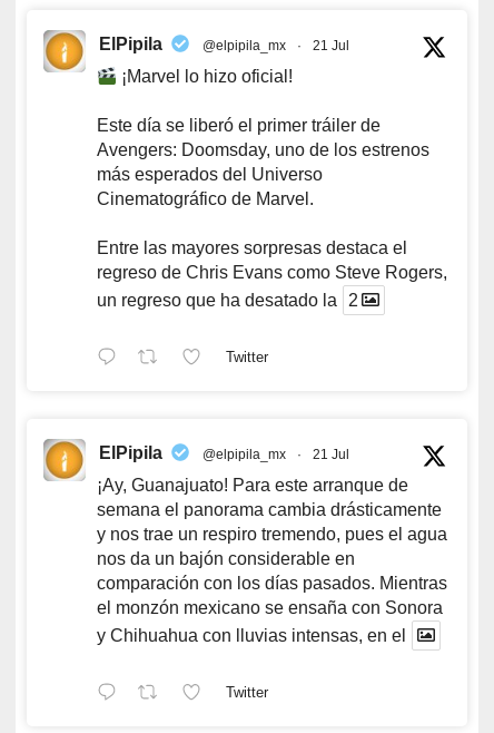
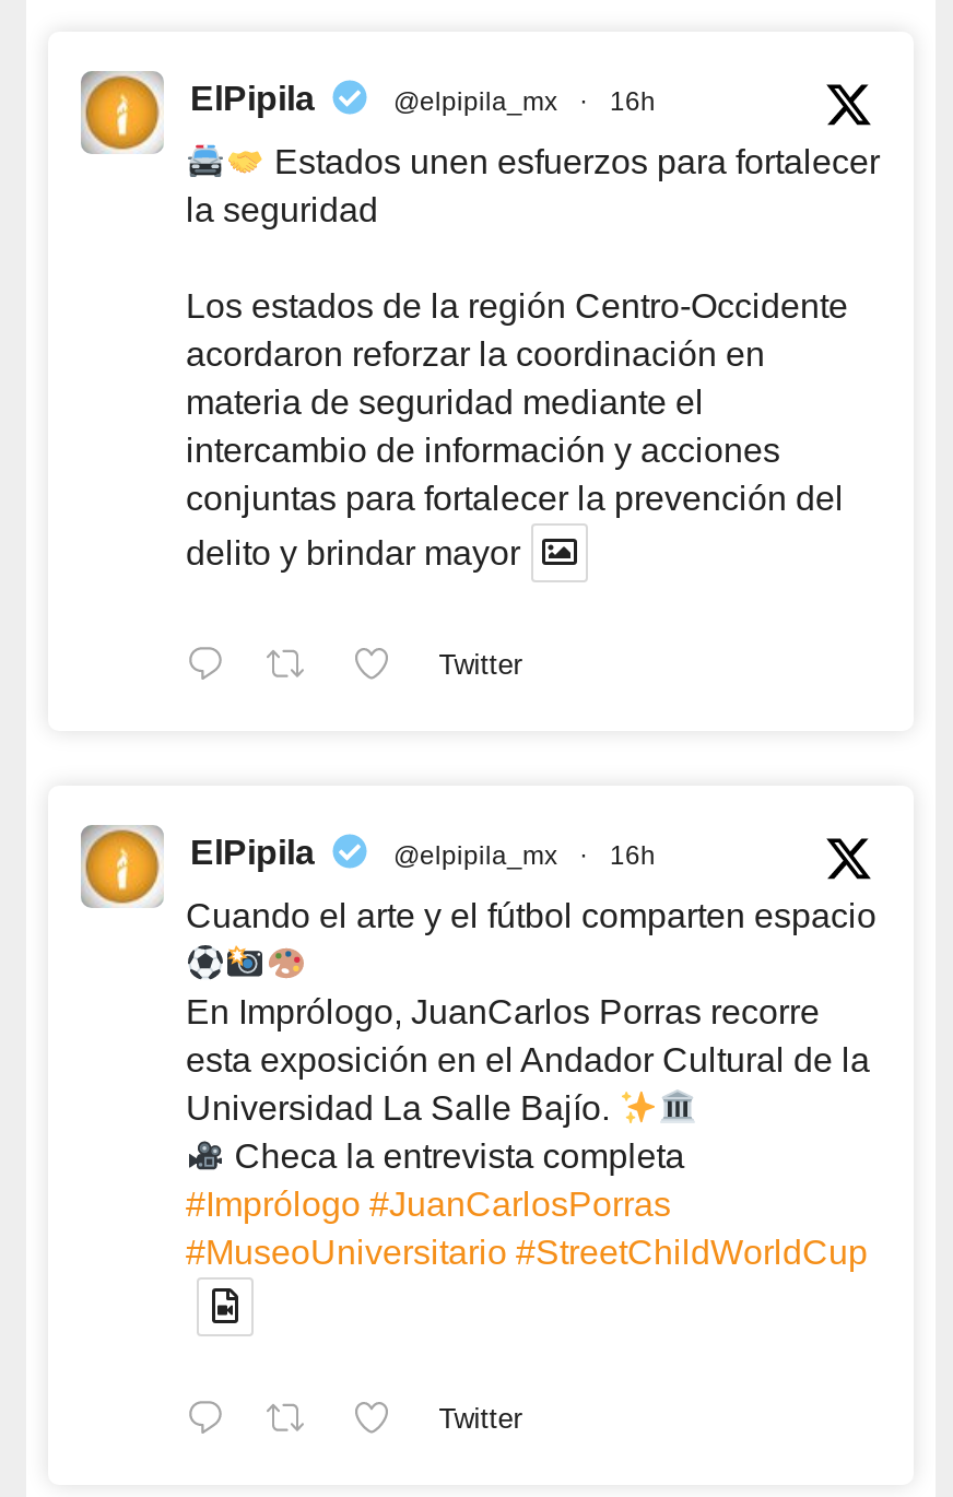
- 21 Jul
- ¡Marvel lo hizo oficial!
- Este día se liberó el primer tráiler de
- Avengers: Doomsday, uno de los estrenos
- más esperados del Universo
- Cinematográfico de Marvel.
- Entre las mayores sorpresas destaca el
- regreso de Chris Evans como Steve Rogers,
- un regreso que ha desatado la 2
+ 16h
+ Estados unen esfuerzos para fortalecer
+ la seguridad
+ Los estados de la región Centro-Occidente
+ acordaron reforzar la coordinación en
+ materia de seguridad mediante el
+ intercambio de información y acciones
+ conjuntas para fortalecer la prevención del
+ delito y brindar mayor

moved up: [image] | Twitter | ElPipila | @elpipila_mx

- 21 Jul
+ 16h

- ¡Ay, Guanajuato! Para este arranque de
- semana el panorama cambia drásticamente
- y nos trae un respiro tremendo, pues el agua
- nos da un bajón considerable en
- comparación con los días pasados. Mientras
- el monzón mexicano se ensaña con Sonora
+ Cuando el arte y el fútbol comparten espacio

- y Chihuahua con lluvias intensas, en el
+ En Imprólogo, JuanCarlos Porras recorre
+ esta exposición en el Andador Cultural de la
+ Universidad La Salle Bajío.
+ Checa la entrevista completa
+ #Imprólogo #JuanCarlosPorras
+ #MuseoUniversitario #StreetChildWorldCup
